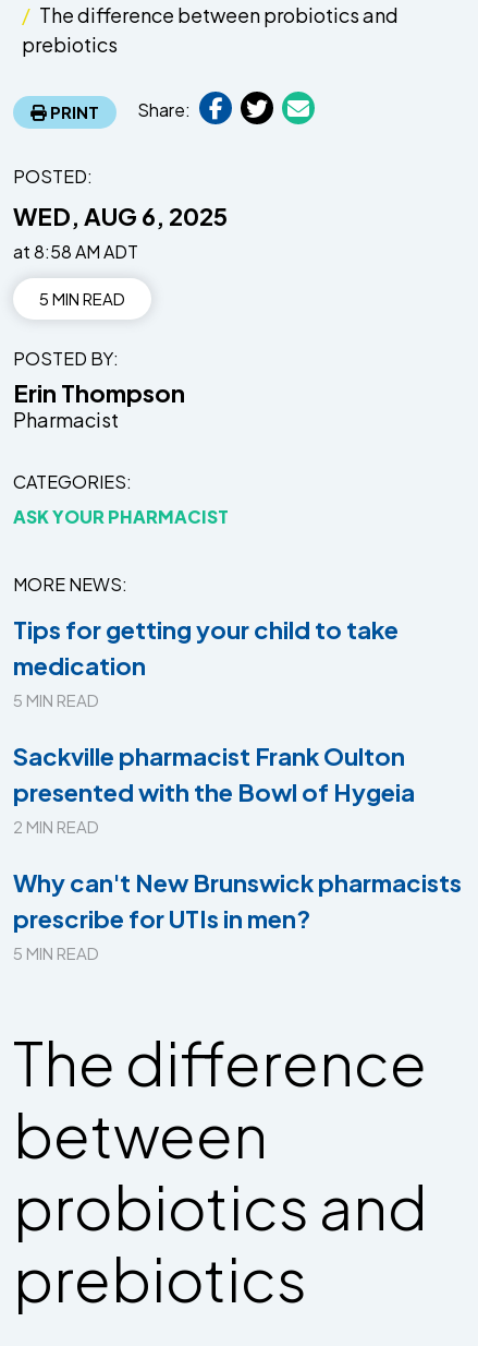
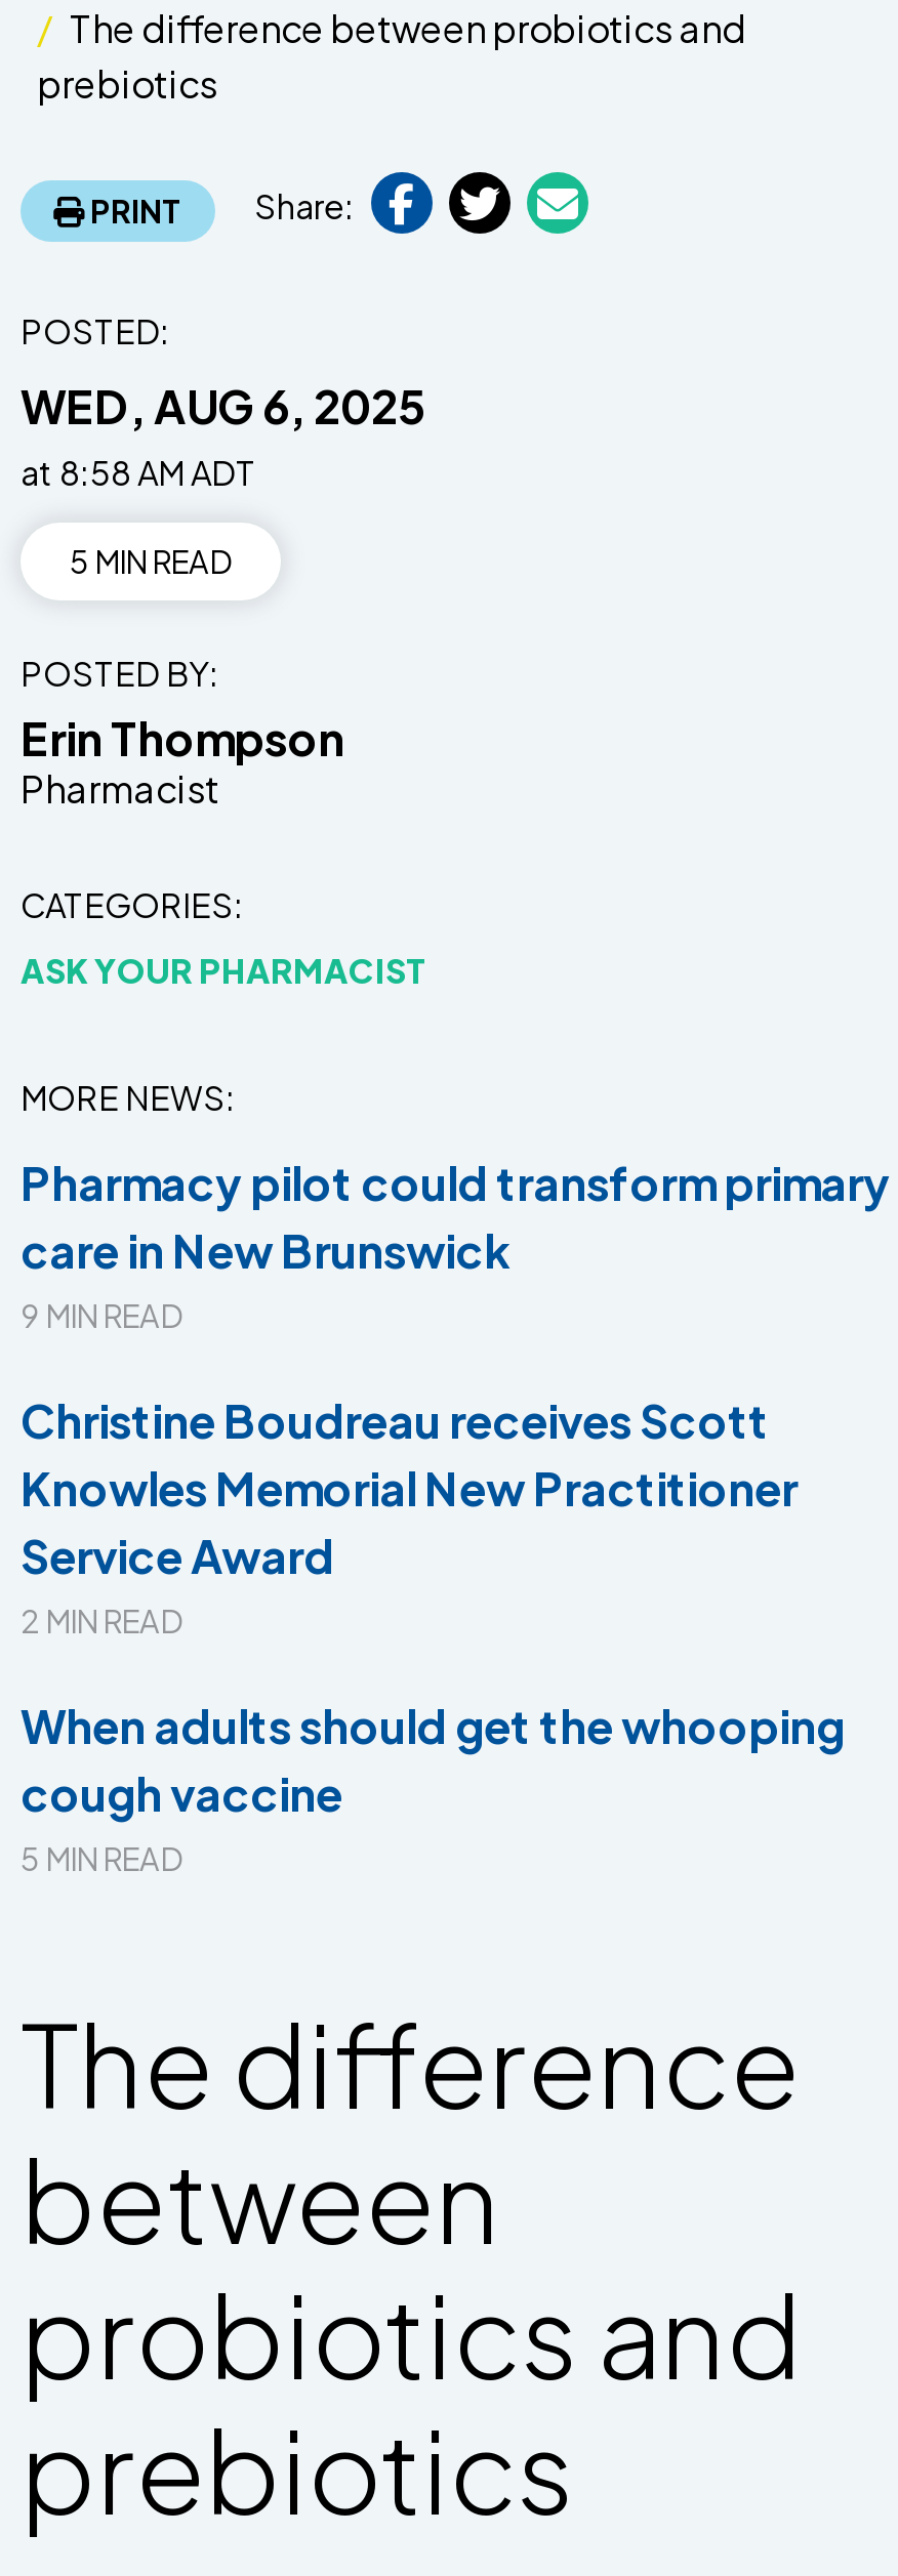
- Tips for getting your child to take
- medication
- 5 MIN READ
+ Pharmacy pilot could transform primary
+ care in New Brunswick
+ 9 MIN READ

- Sackville pharmacist Frank Oulton
- presented with the Bowl of Hygeia
+ Christine Boudreau receives Scott
+ Knowles Memorial New Practitioner
+ Service Award

- Why can't New Brunswick pharmacists
- prescribe for UTIs in men?
+ When adults should get the whooping
+ cough vaccine
